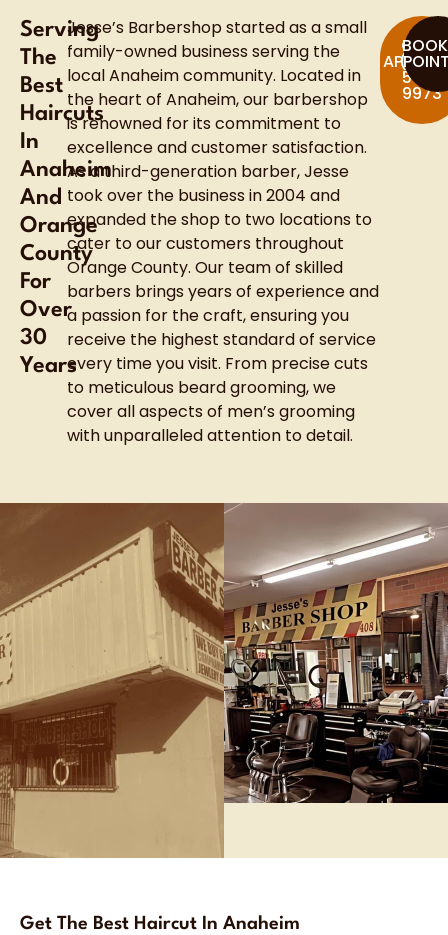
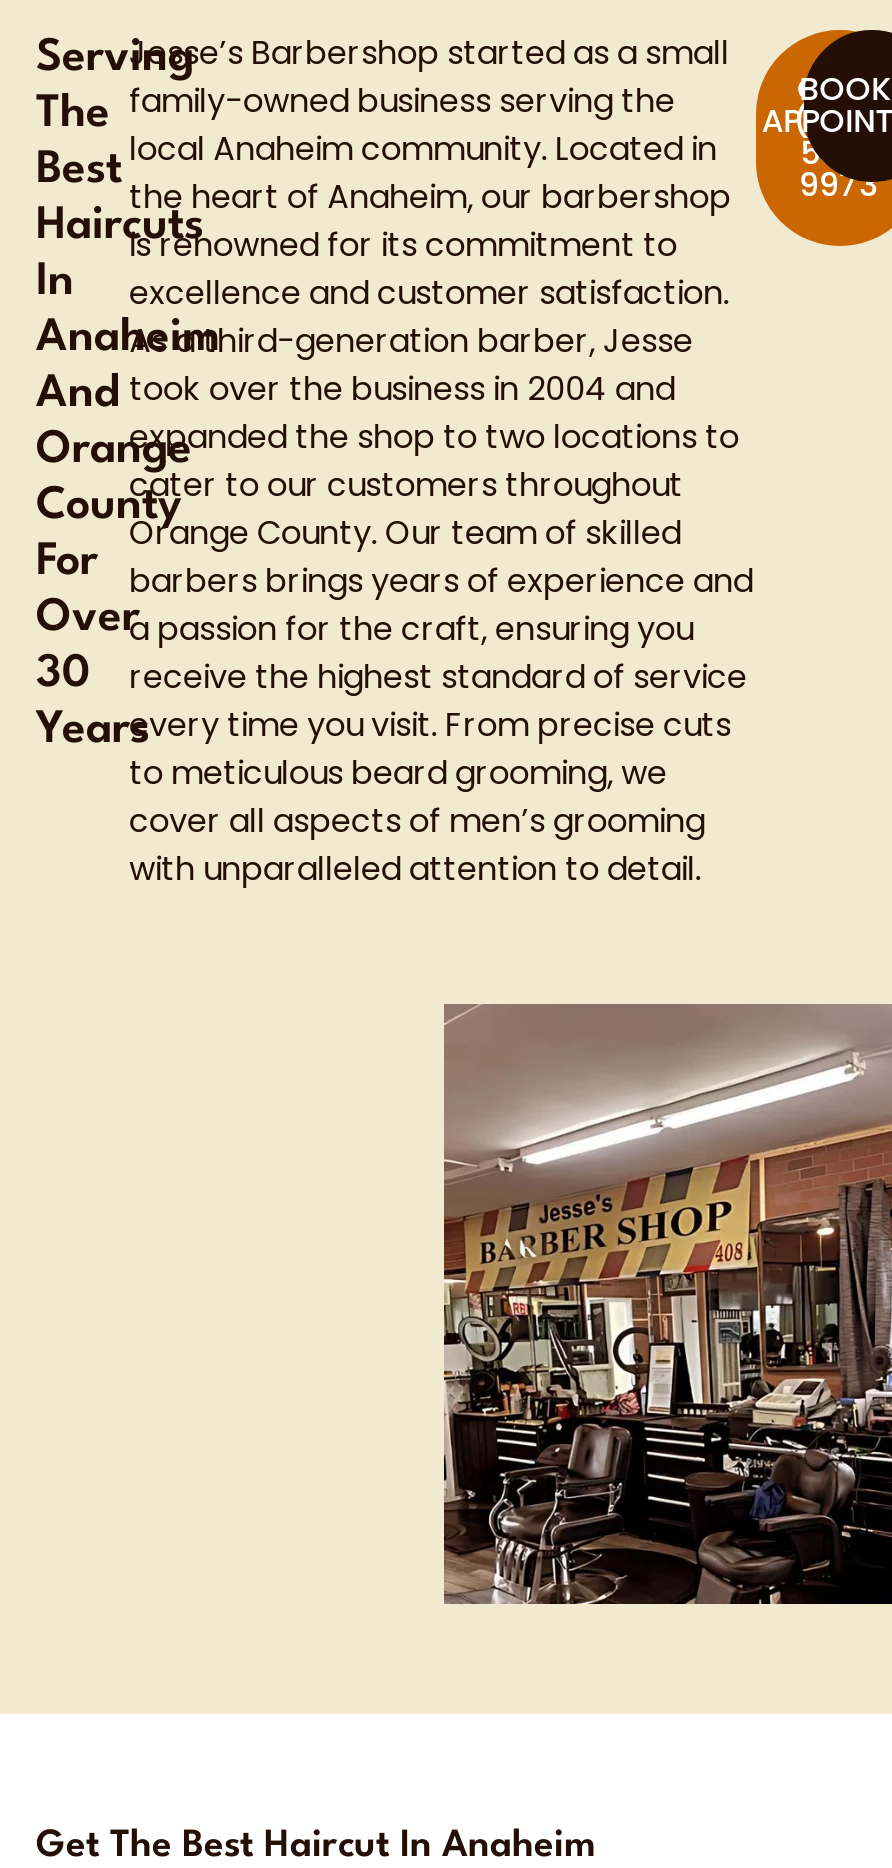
- [image]
